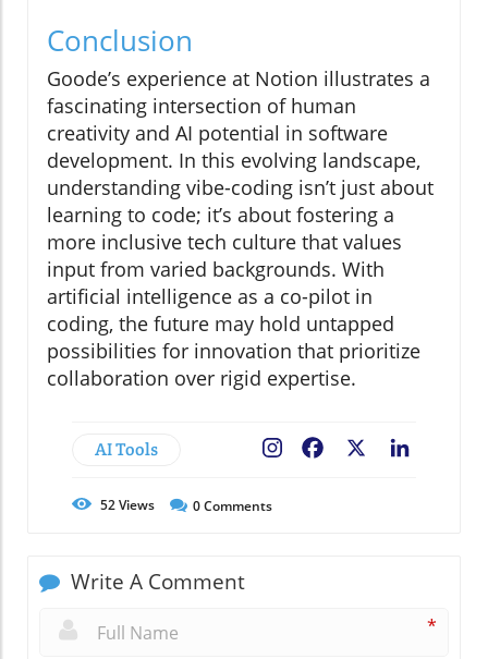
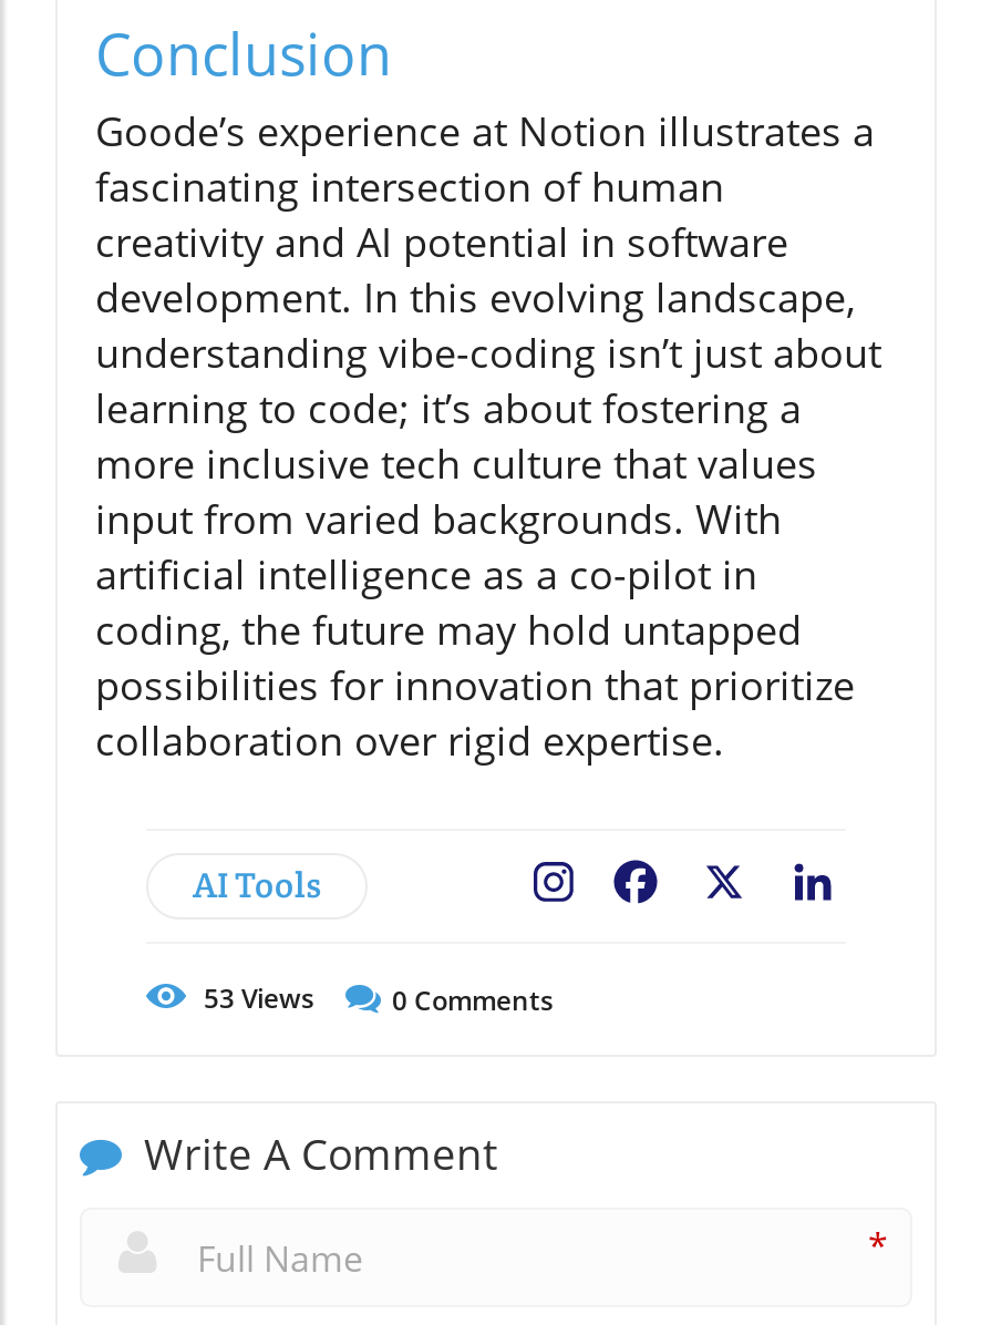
- 52 Views
+ 53 Views
